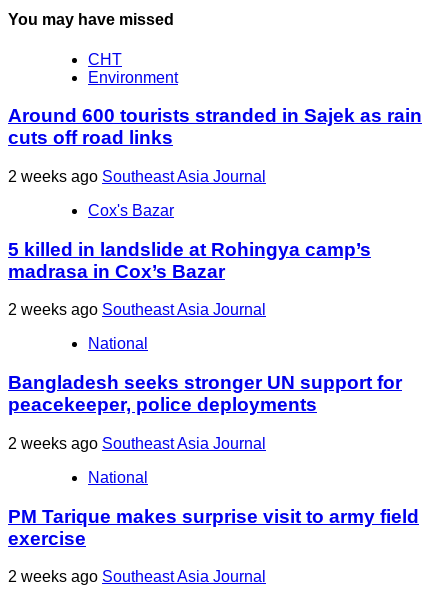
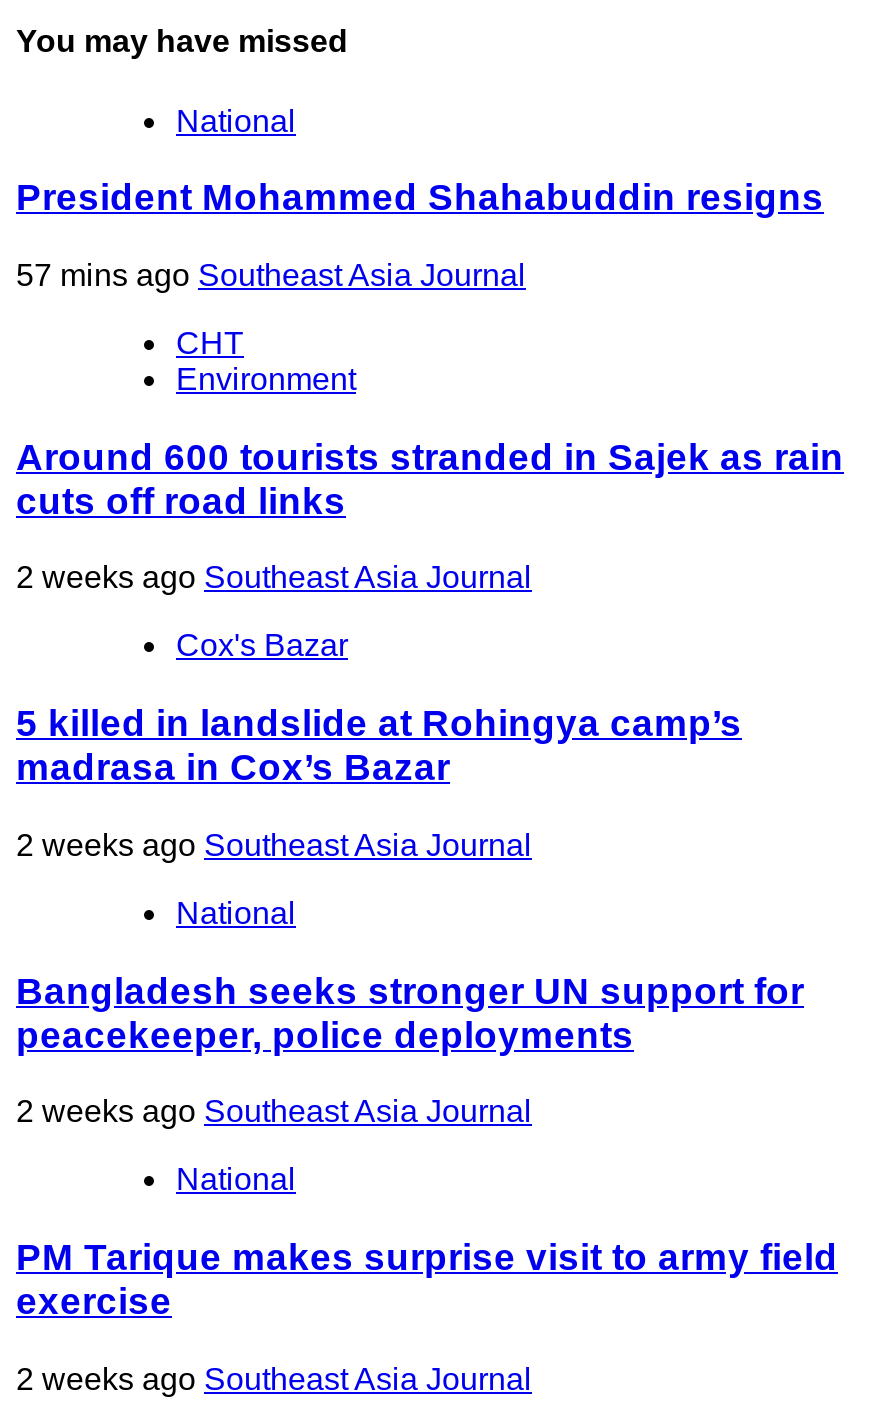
+ National
+ President Mohammed Shahabuddin resigns
+ 57 mins ago Southeast Asia Journal
